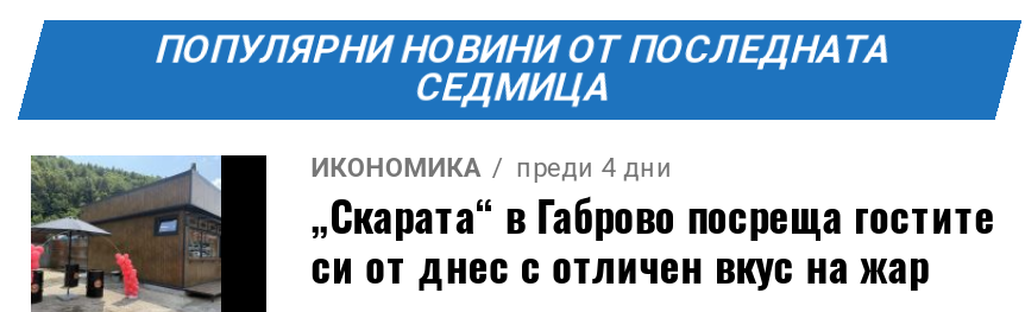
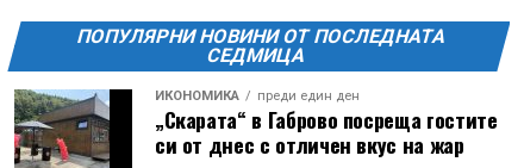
- преди 4 дни
+ преди един ден
